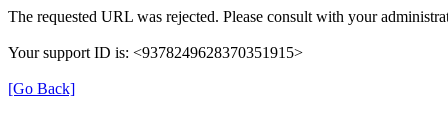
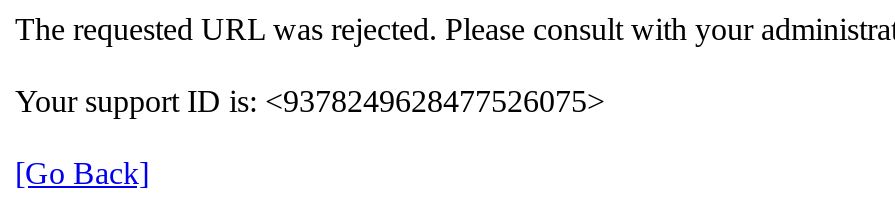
- Your support ID is: <9378249628370351915>
+ Your support ID is: <9378249628477526075>
